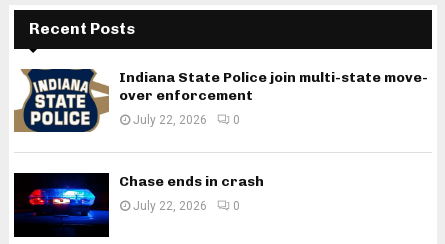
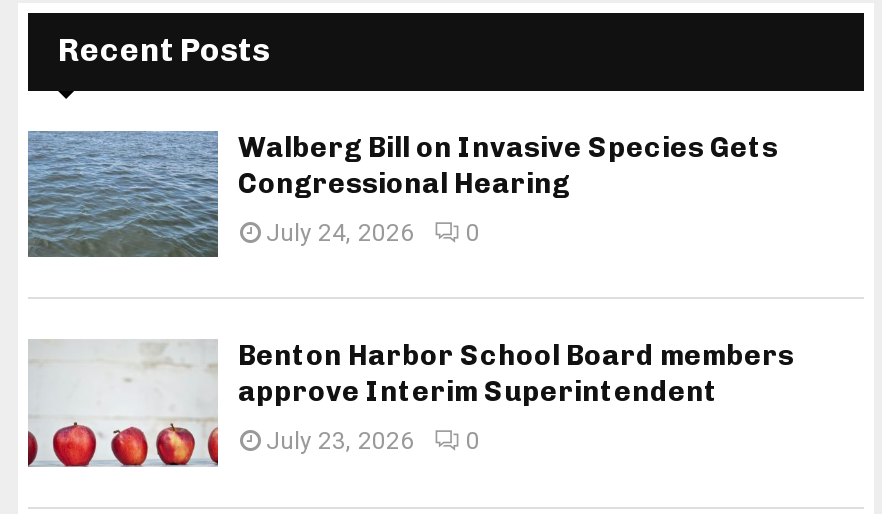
- [image]
- Indiana State Police join multi-state move-
- over enforcement
+ [image]
+ Walberg Bill on Invasive Species Gets
+ Congressional Hearing

- July 22, 2026 0
+ July 24, 2026 0

- [image]
- Chase ends in crash
+ [image]
+ Benton Harbor School Board members
+ approve Interim Superintendent

- July 22, 2026 0
+ July 23, 2026 0
